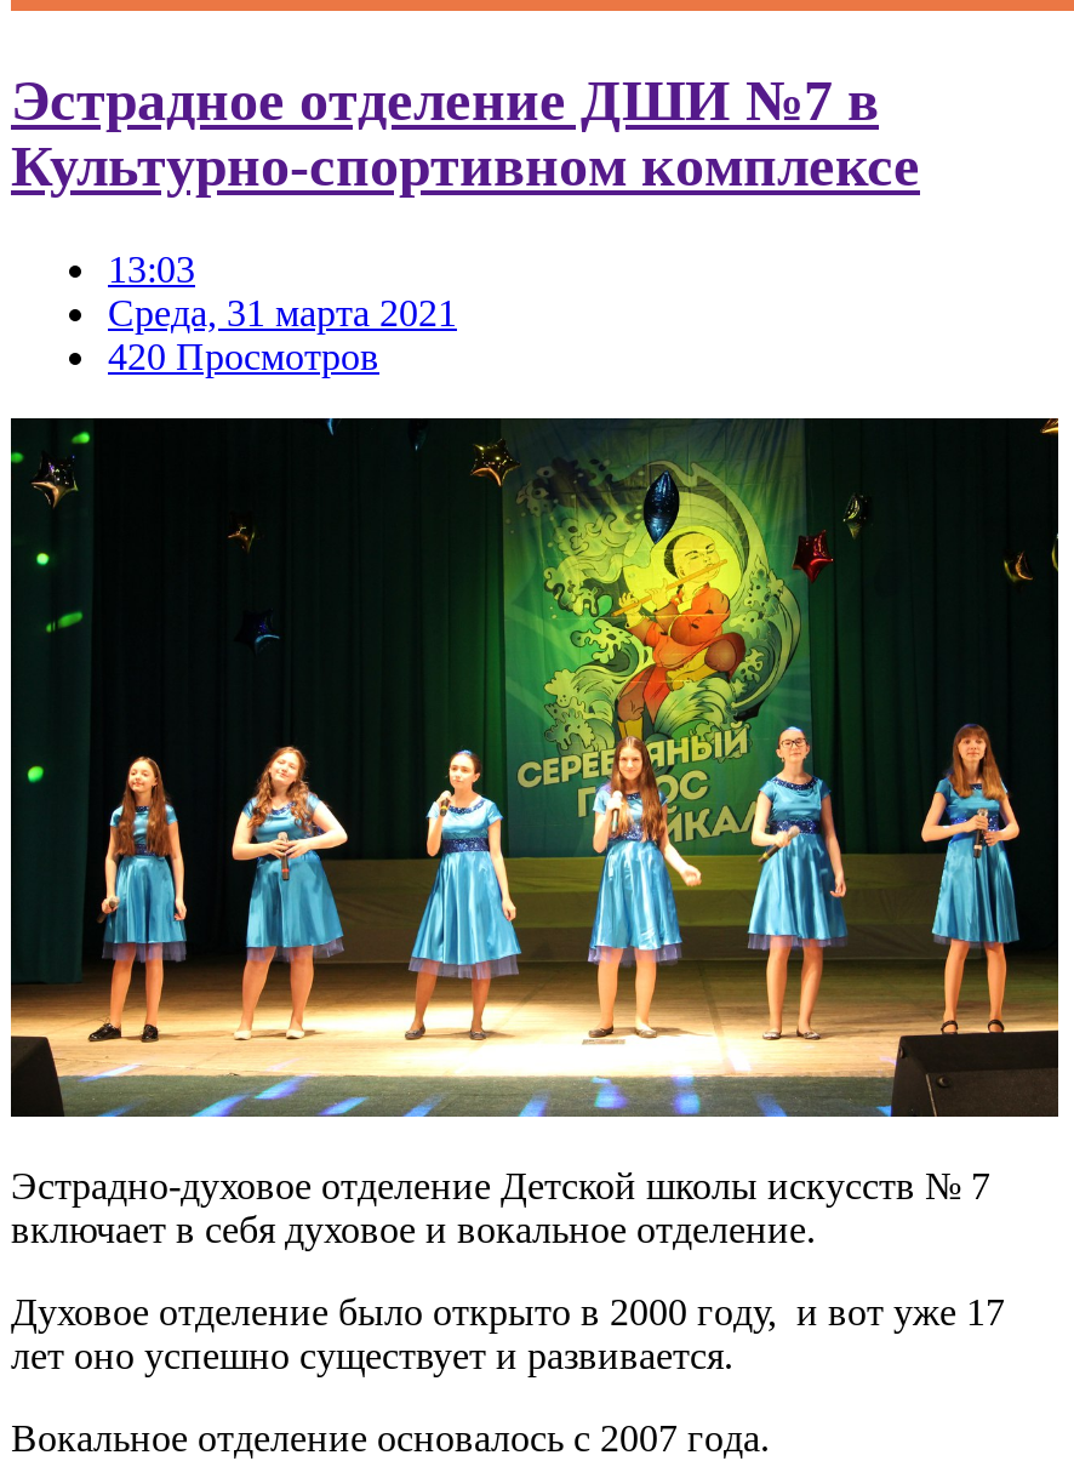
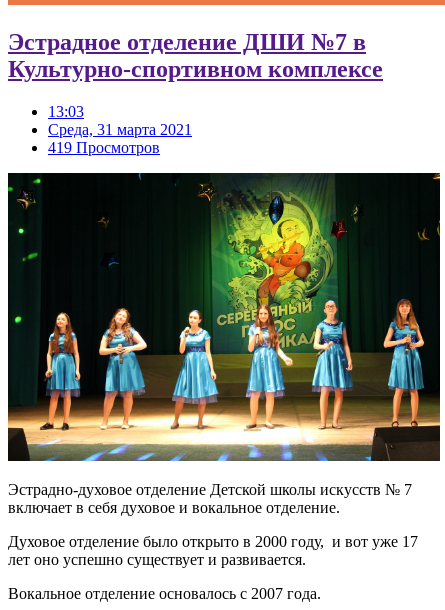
- 420 Просмотров
+ 419 Просмотров
